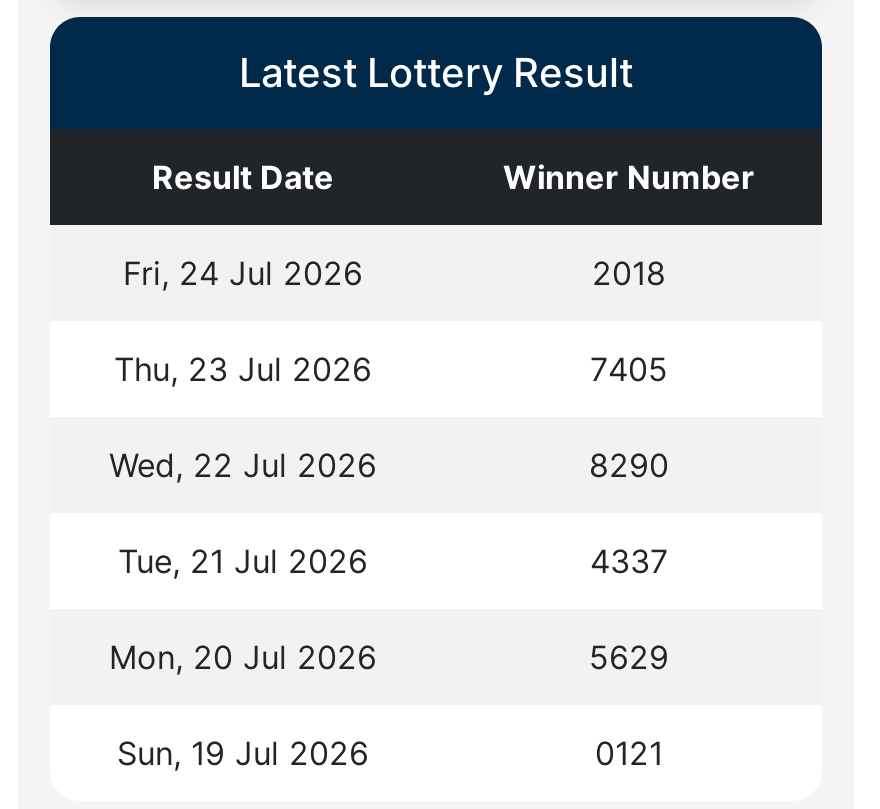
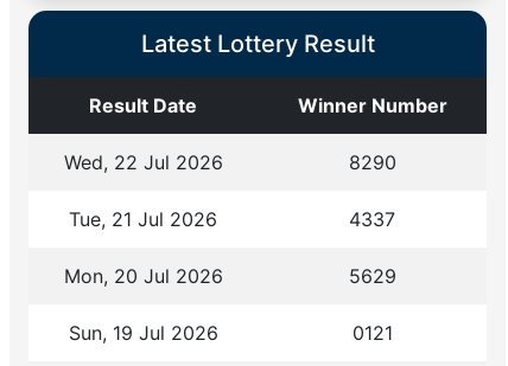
- Fri, 24 Jul 2026
- 2018
- Thu, 23 Jul 2026
- 7405
